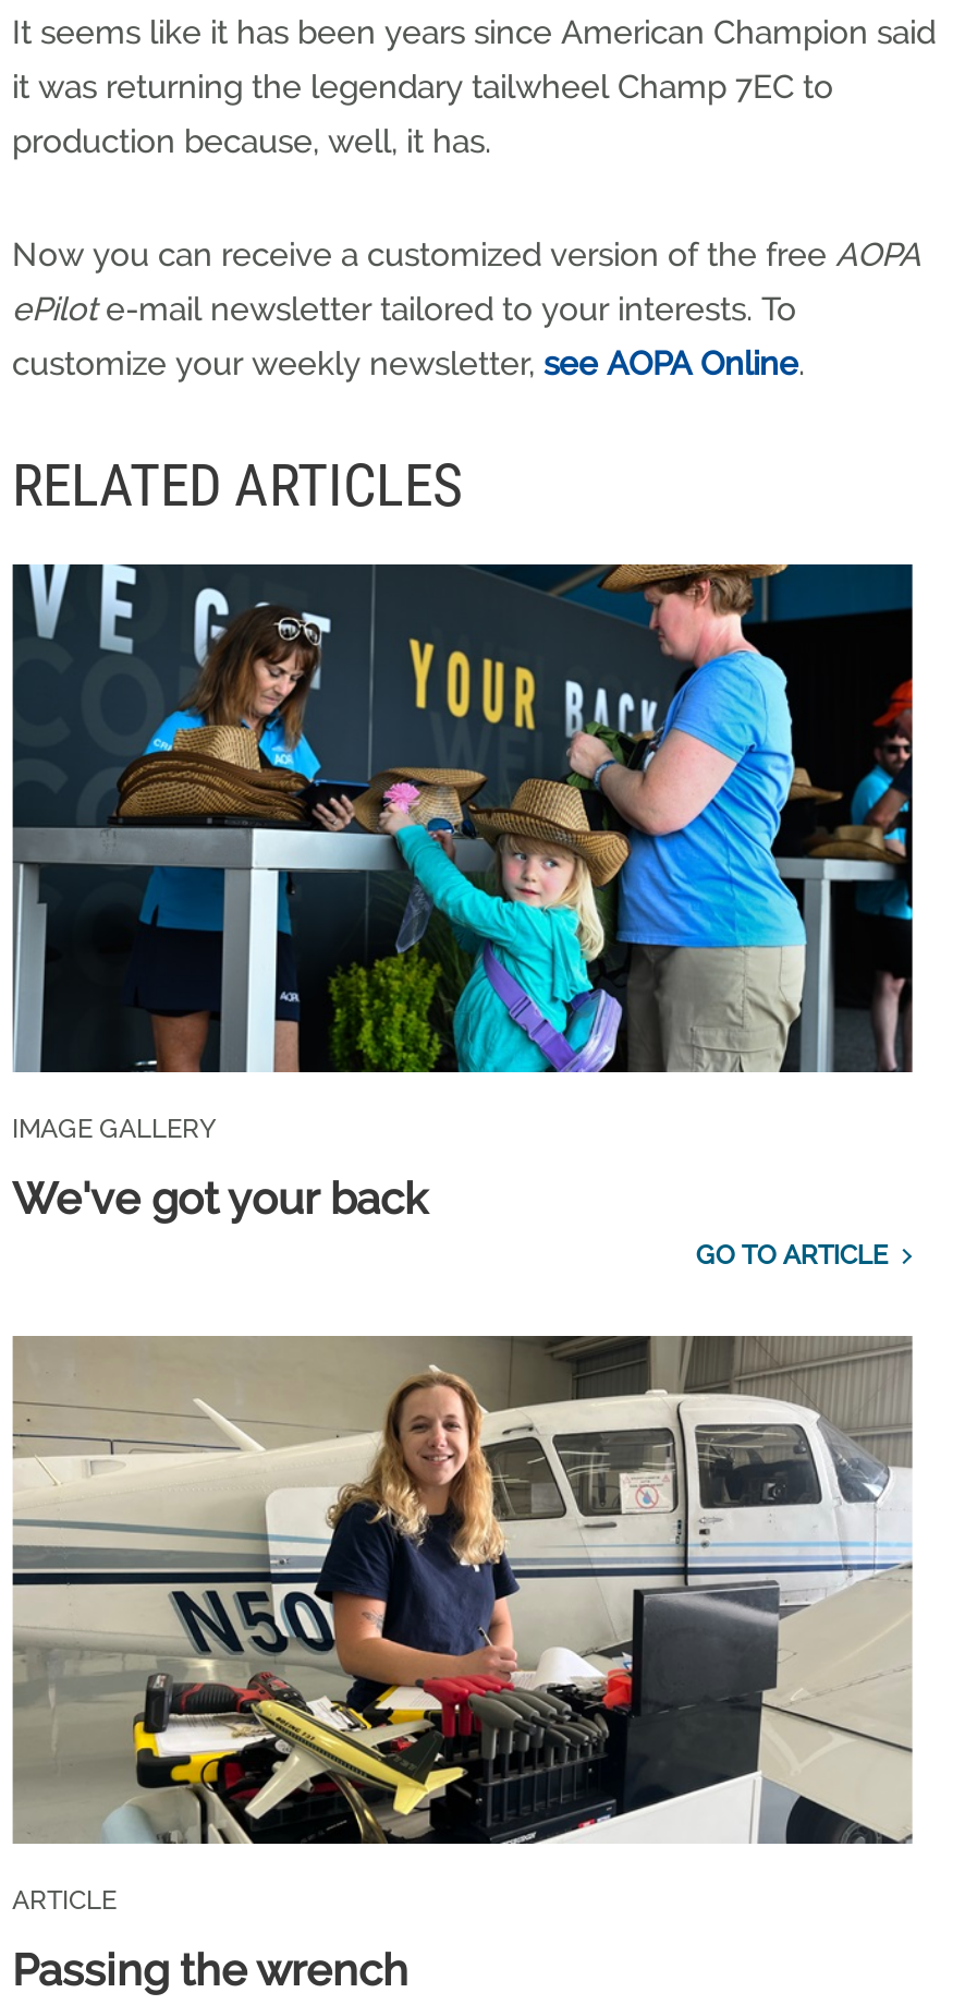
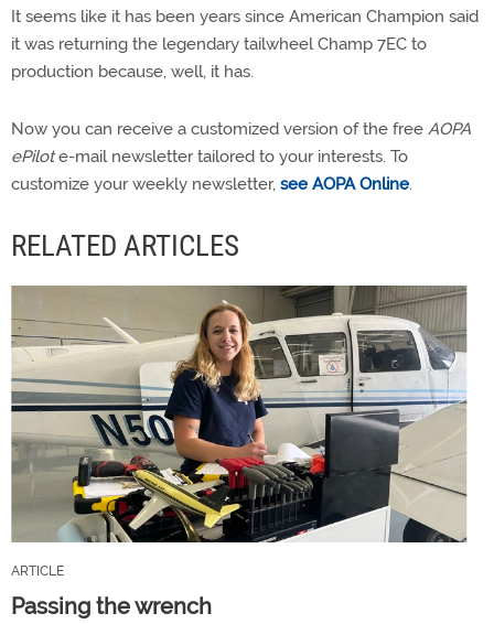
- [image]
- IMAGE GALLERY
- We've got your back
- GO TO ARTICLE
